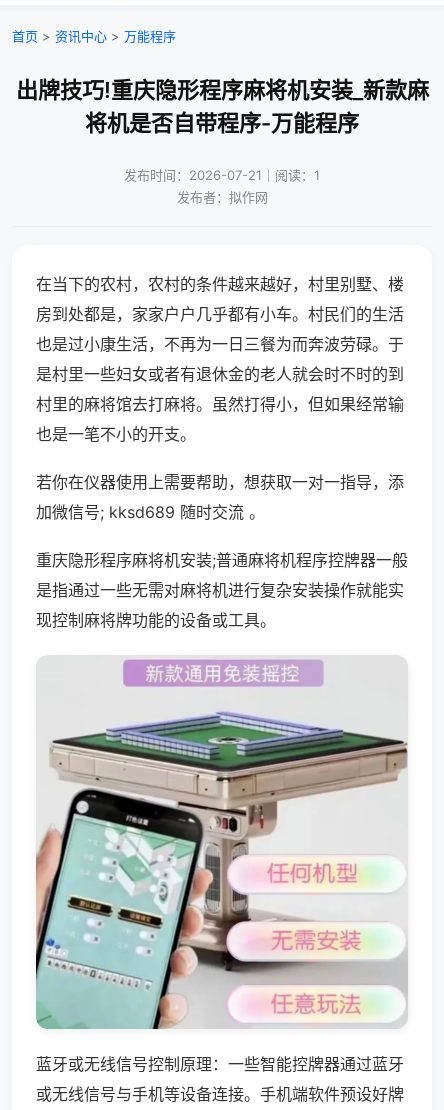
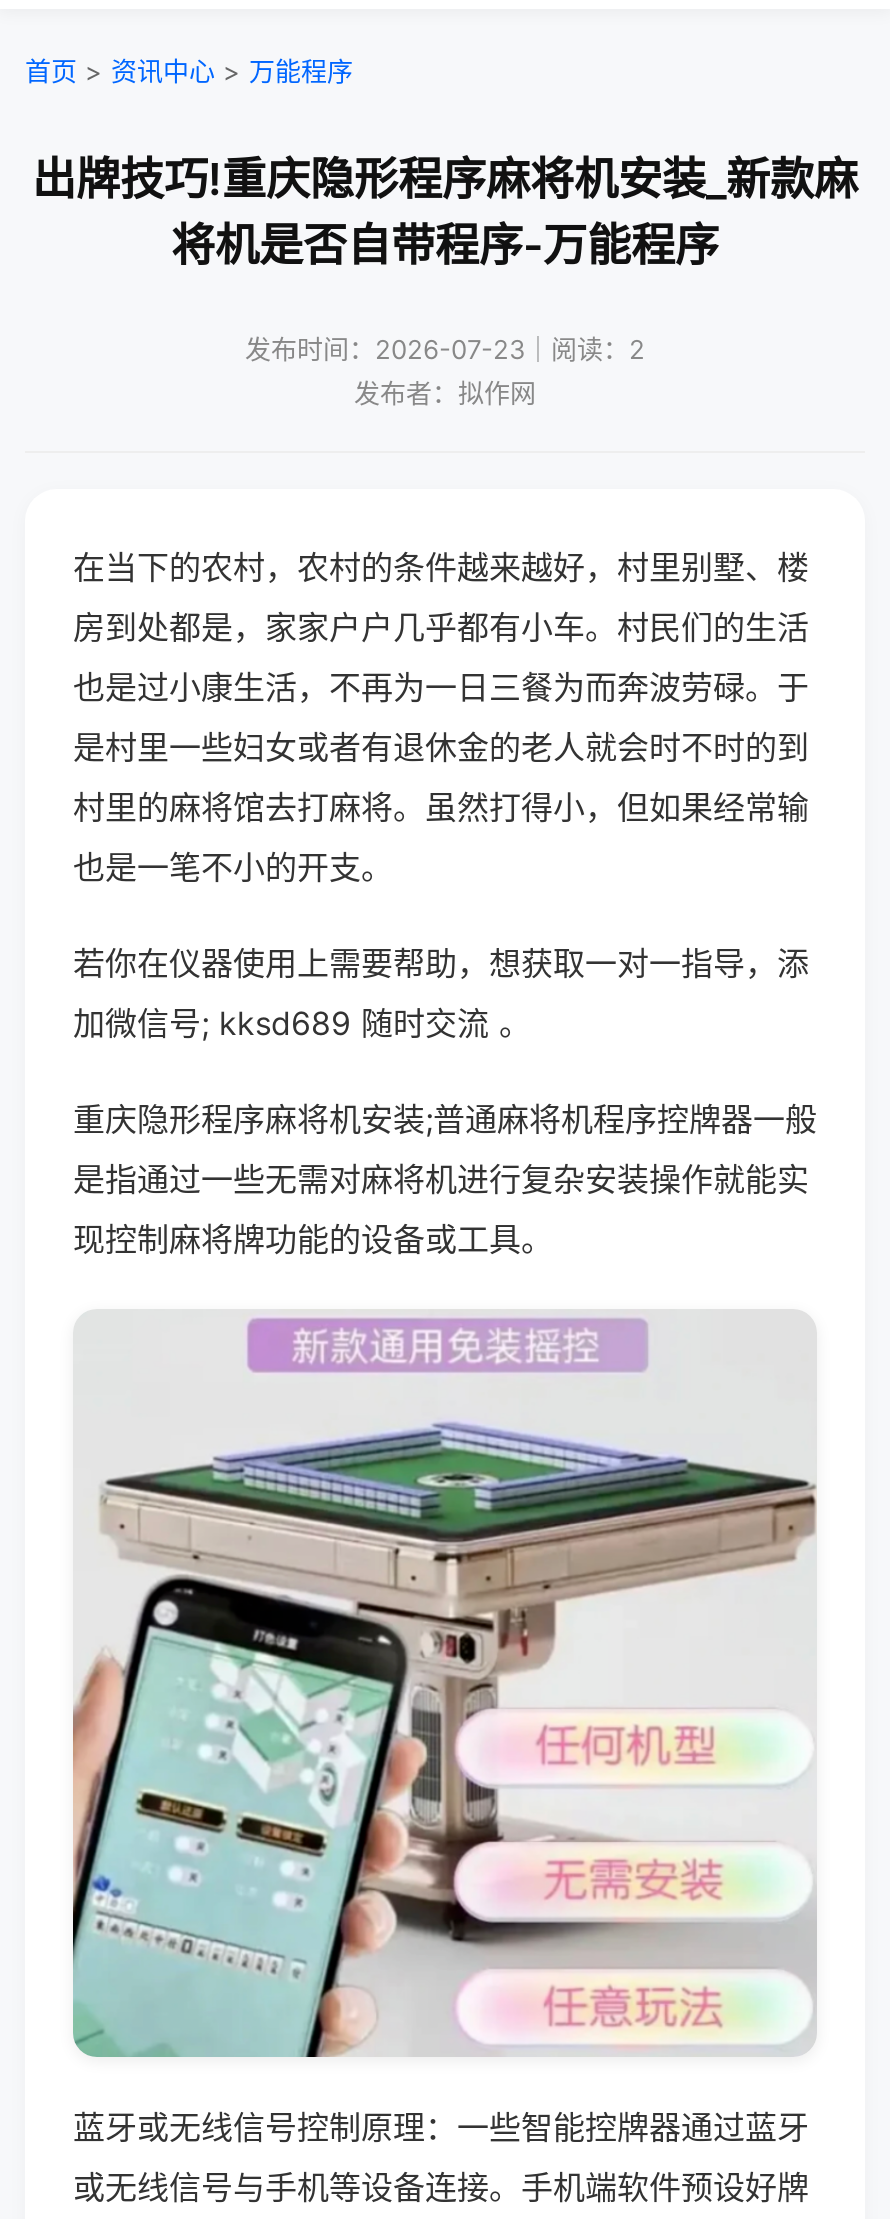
- 发布时间：2026-07-21｜阅读：1
+ 发布时间：2026-07-23｜阅读：2
